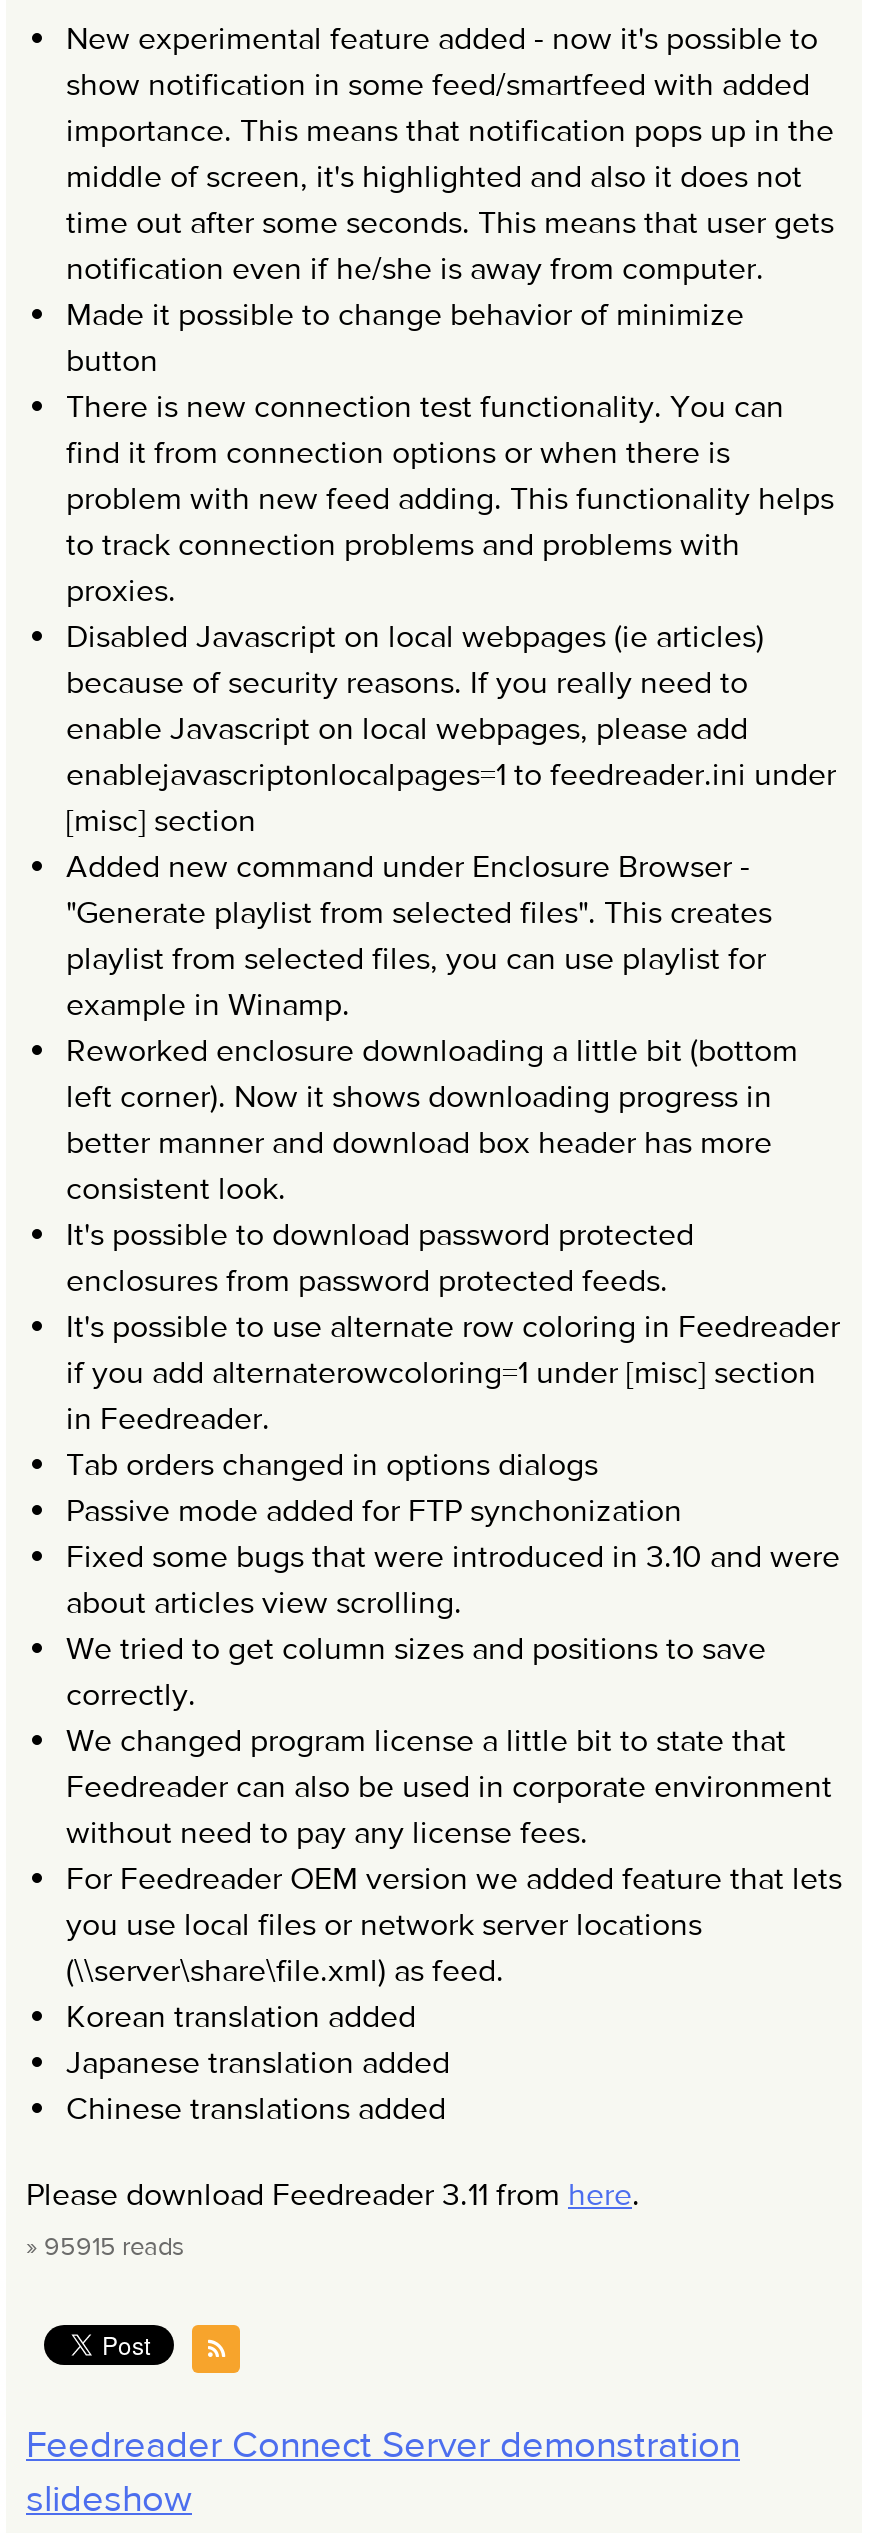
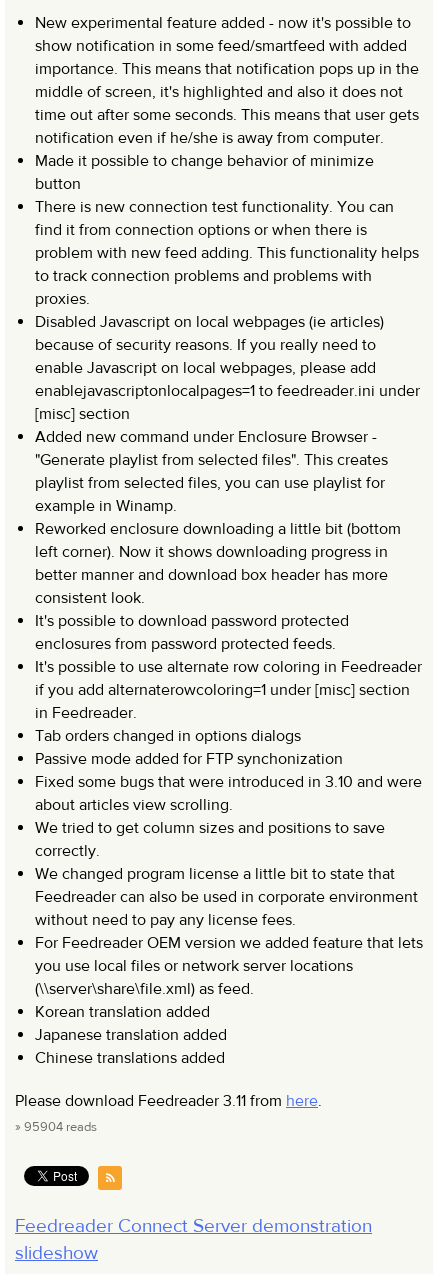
- » 95915 reads
+ » 95904 reads
